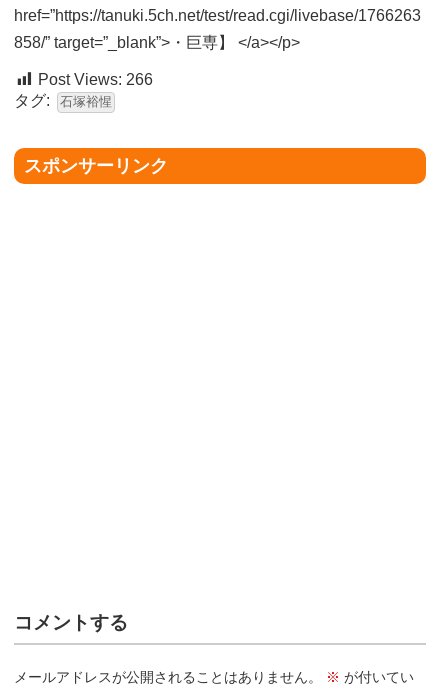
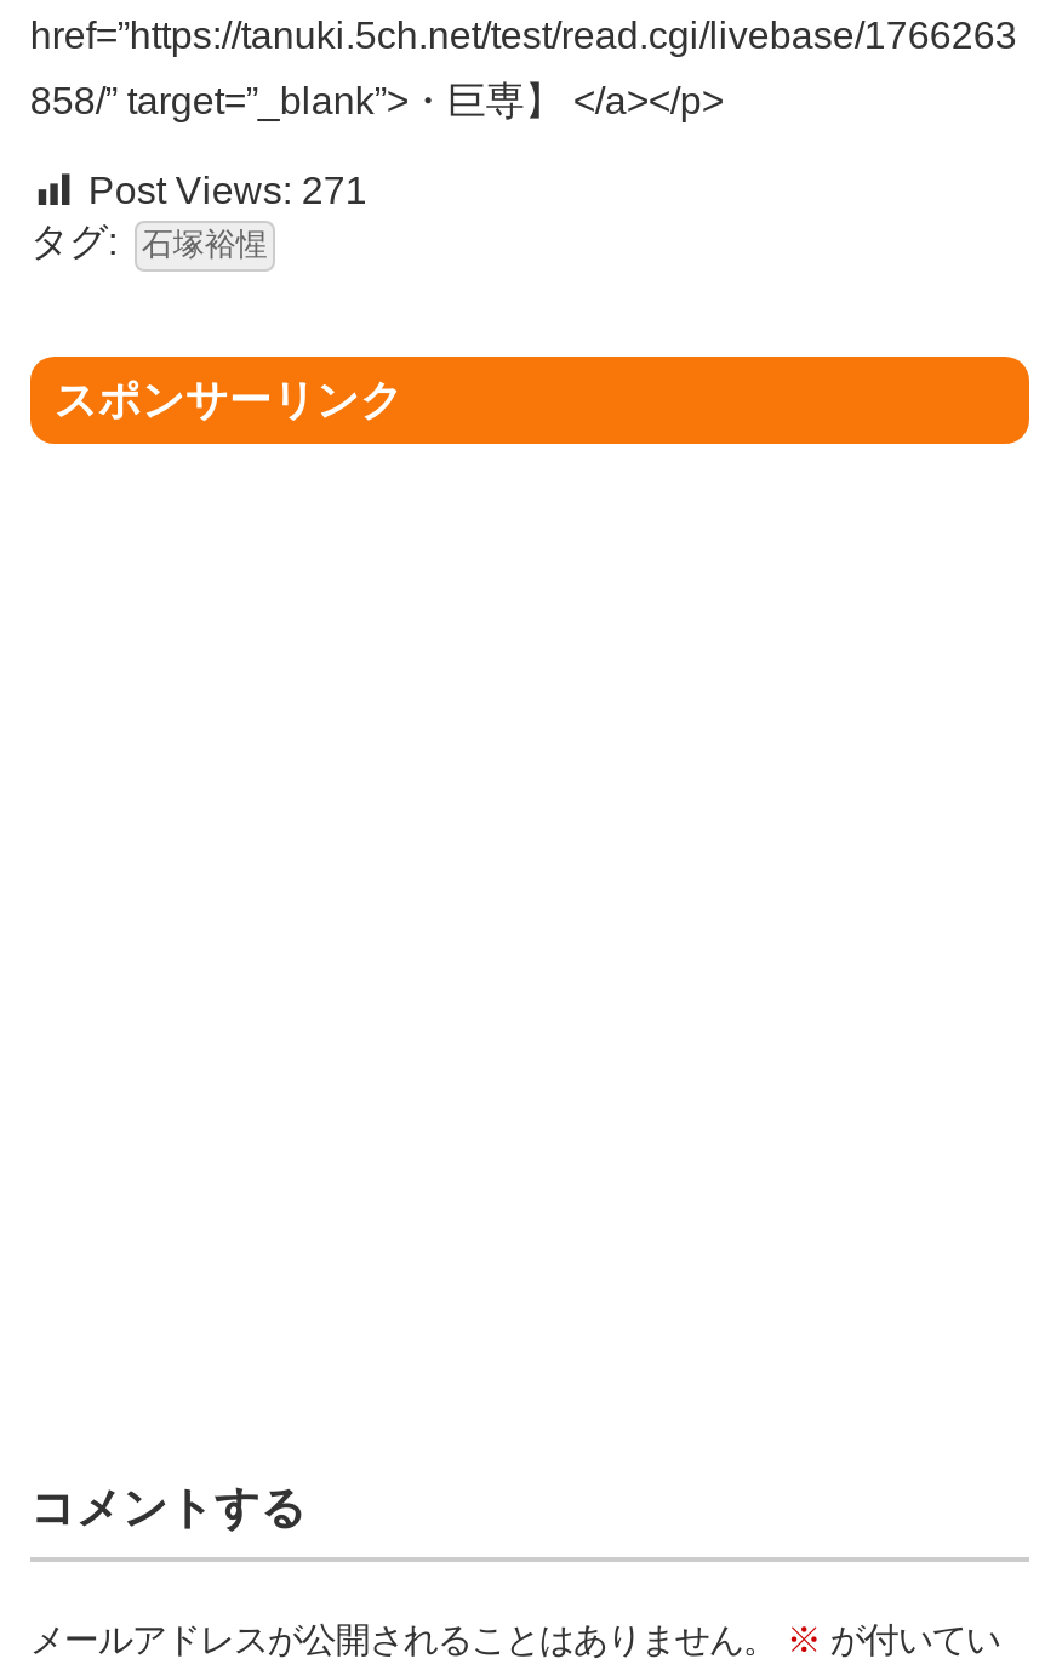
- Post Views: 266
+ Post Views: 271
